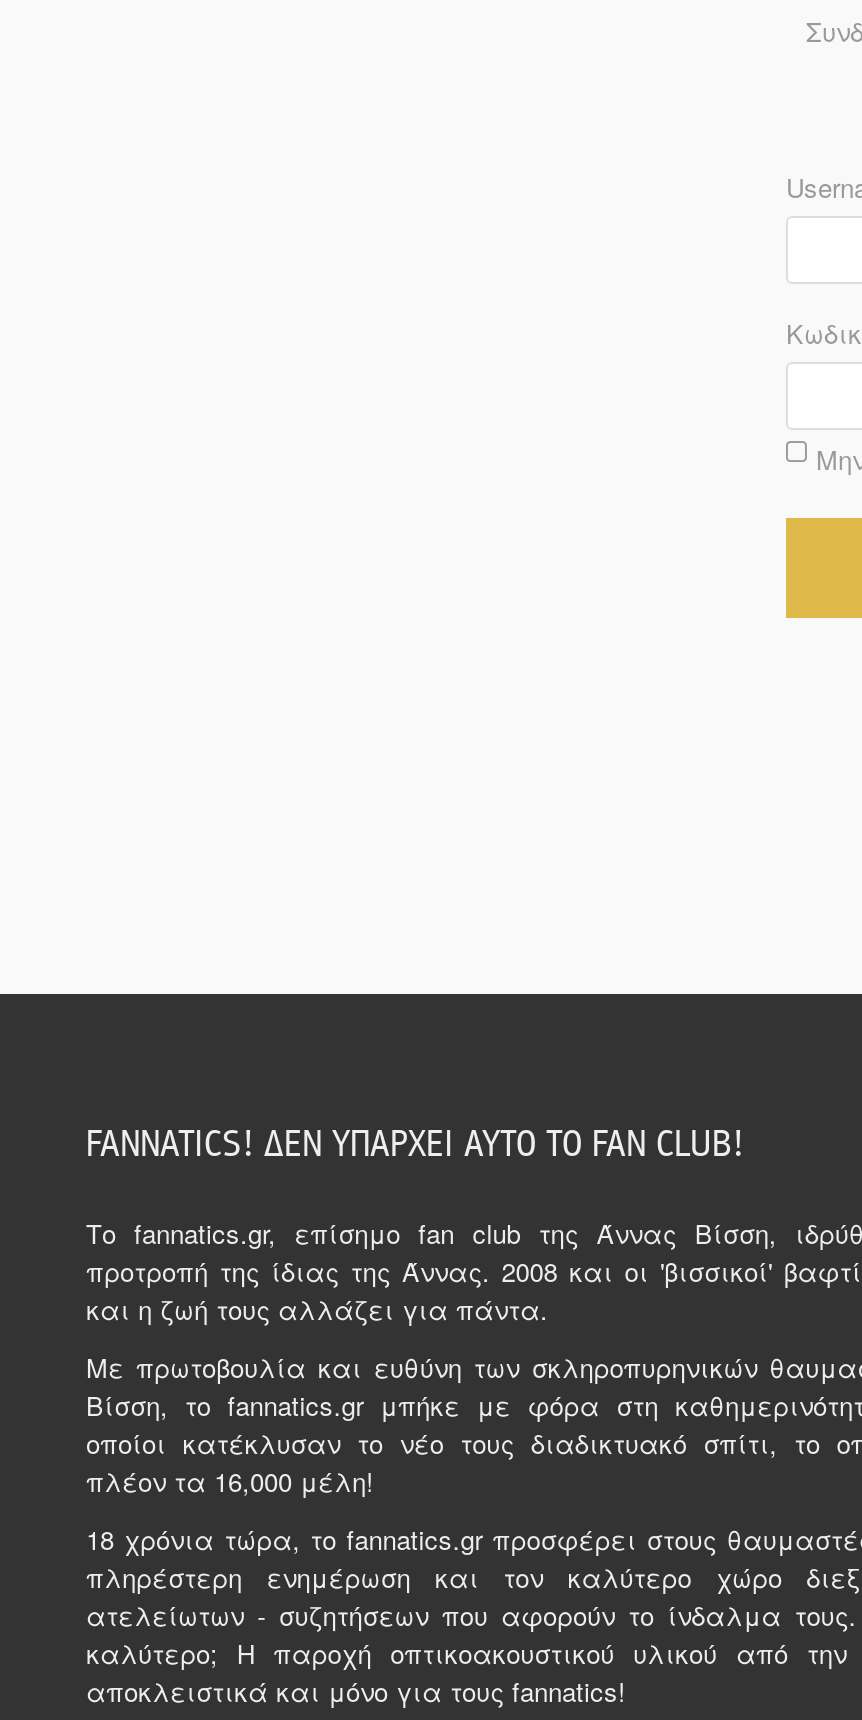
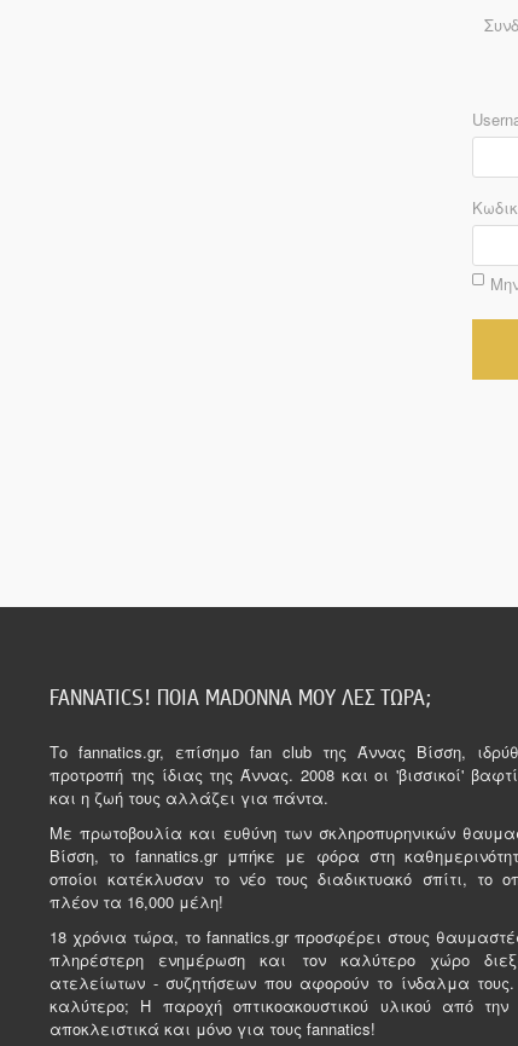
- FANNATICS! ΔΕΝ ΥΠΑΡΧΕΙ ΑΥΤΟ ΤΟ FAN CLUB!
+ FANNATICS! ΠΟΙΑ MADONNA ΜΟΥ ΛΕΣ ΤΩΡΑ;
